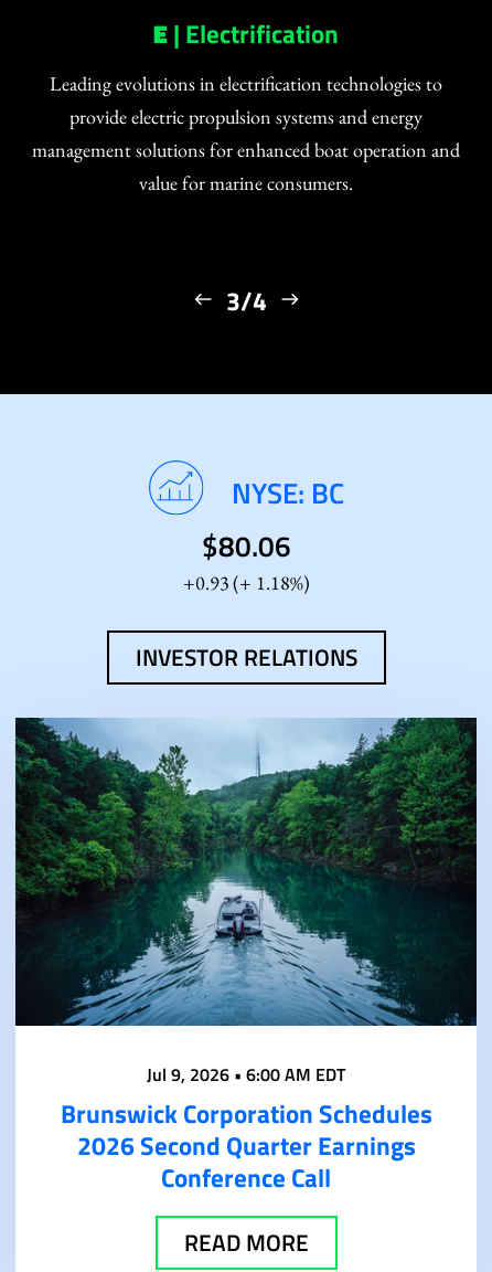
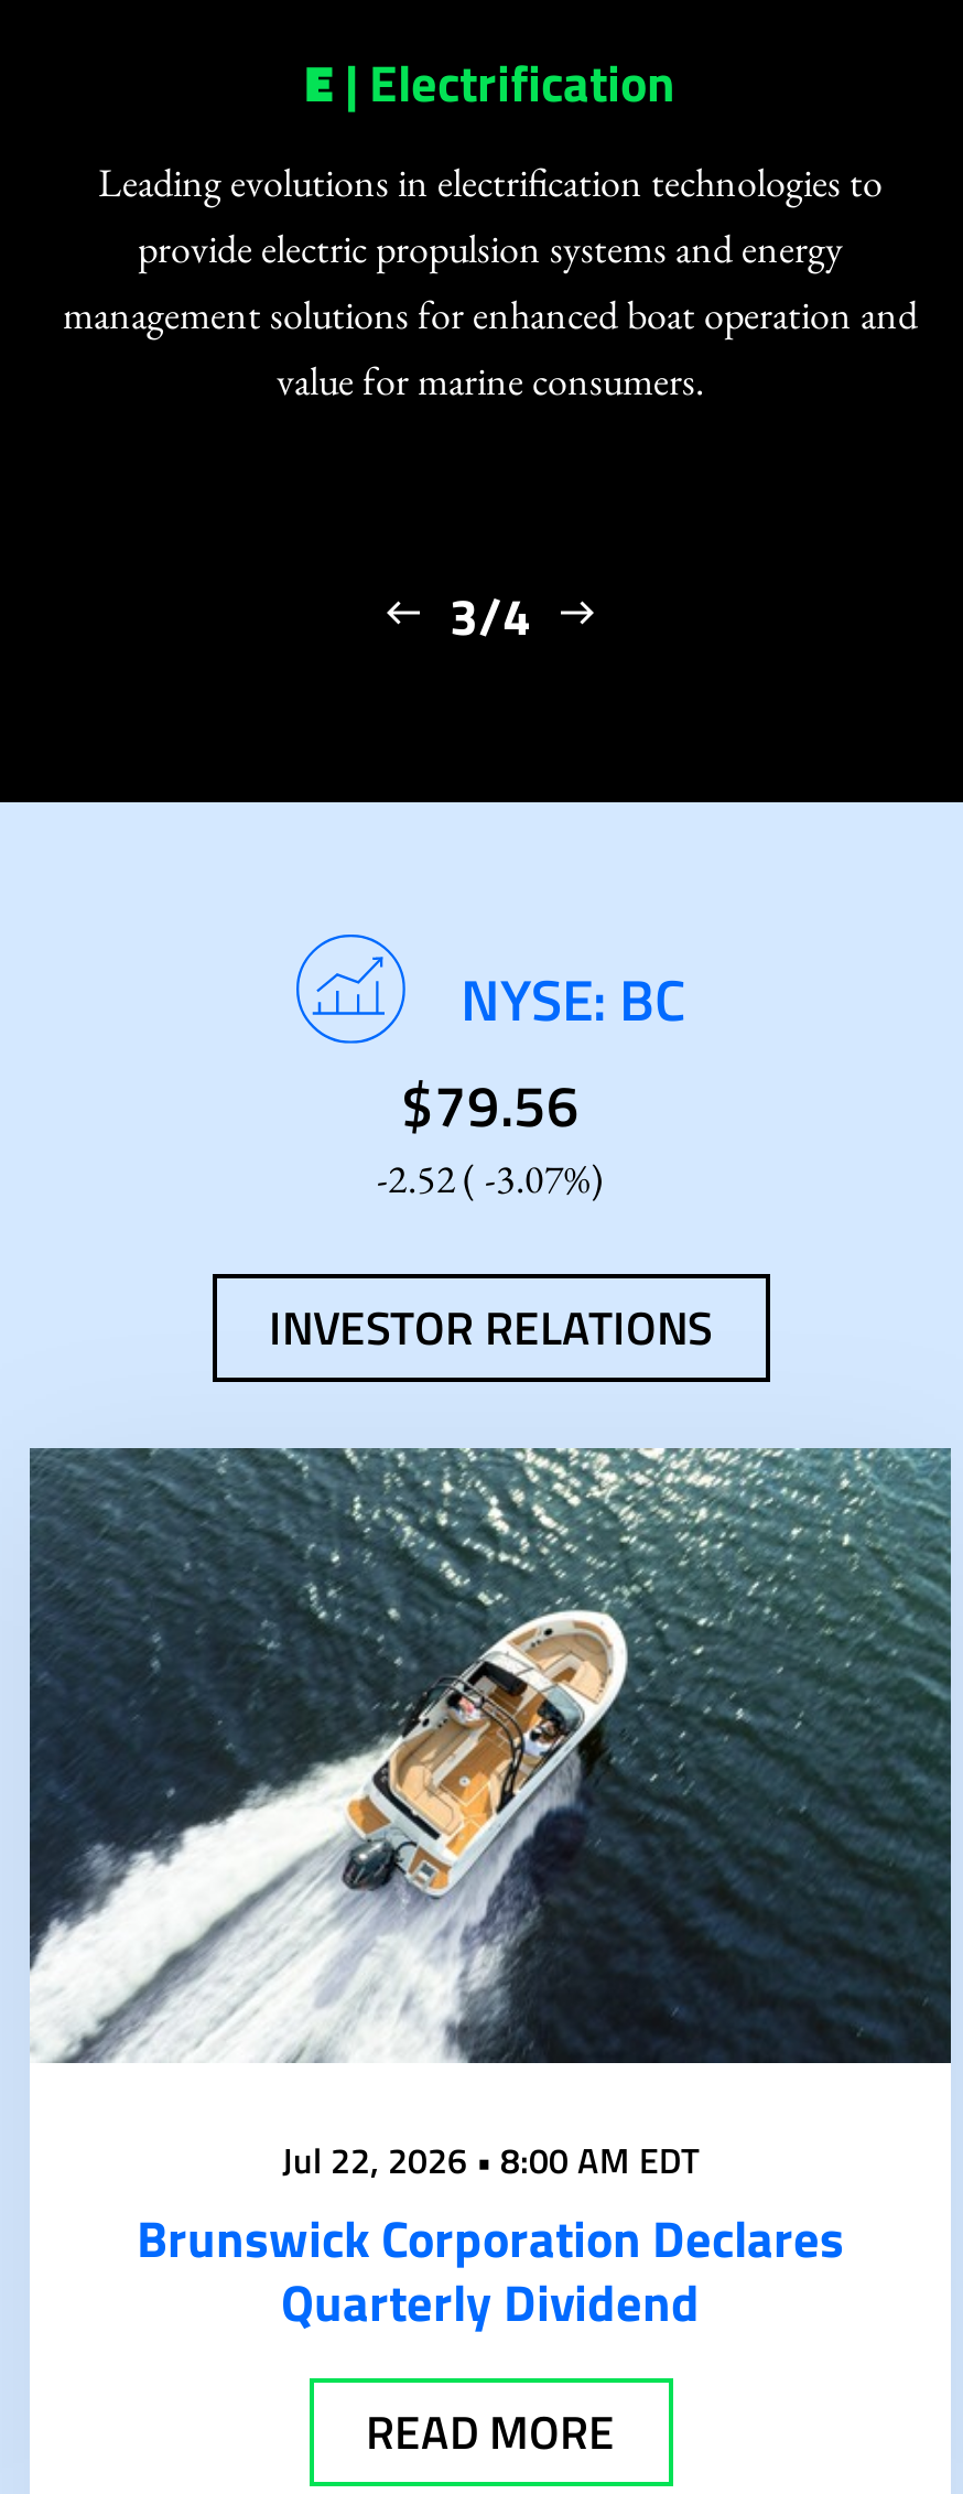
- $80.06
- 0.93 (
- 1.18%)
+ $79.56
+ -2.52 ( -3.07%)

- [image]
- Jul 9, 2026 • 6:00 AM EDT
- Brunswick Corporation Schedules
- 2026 Second Quarter Earnings
- Conference Call
+ [image]
+ Jul 22, 2026 • 8:00 AM EDT
+ Brunswick Corporation Declares
+ Quarterly Dividend
